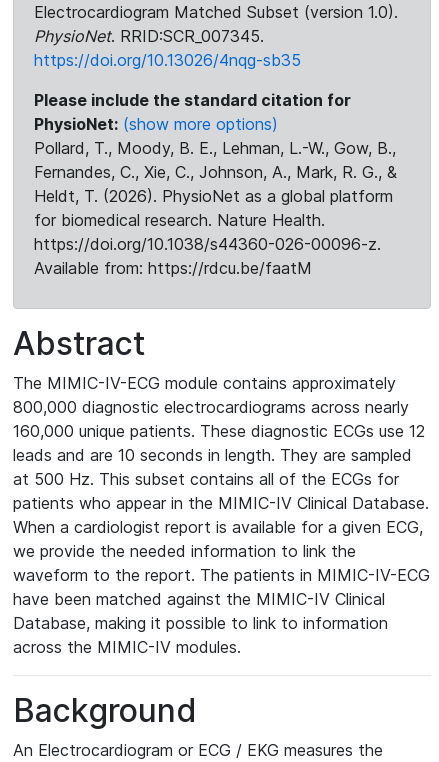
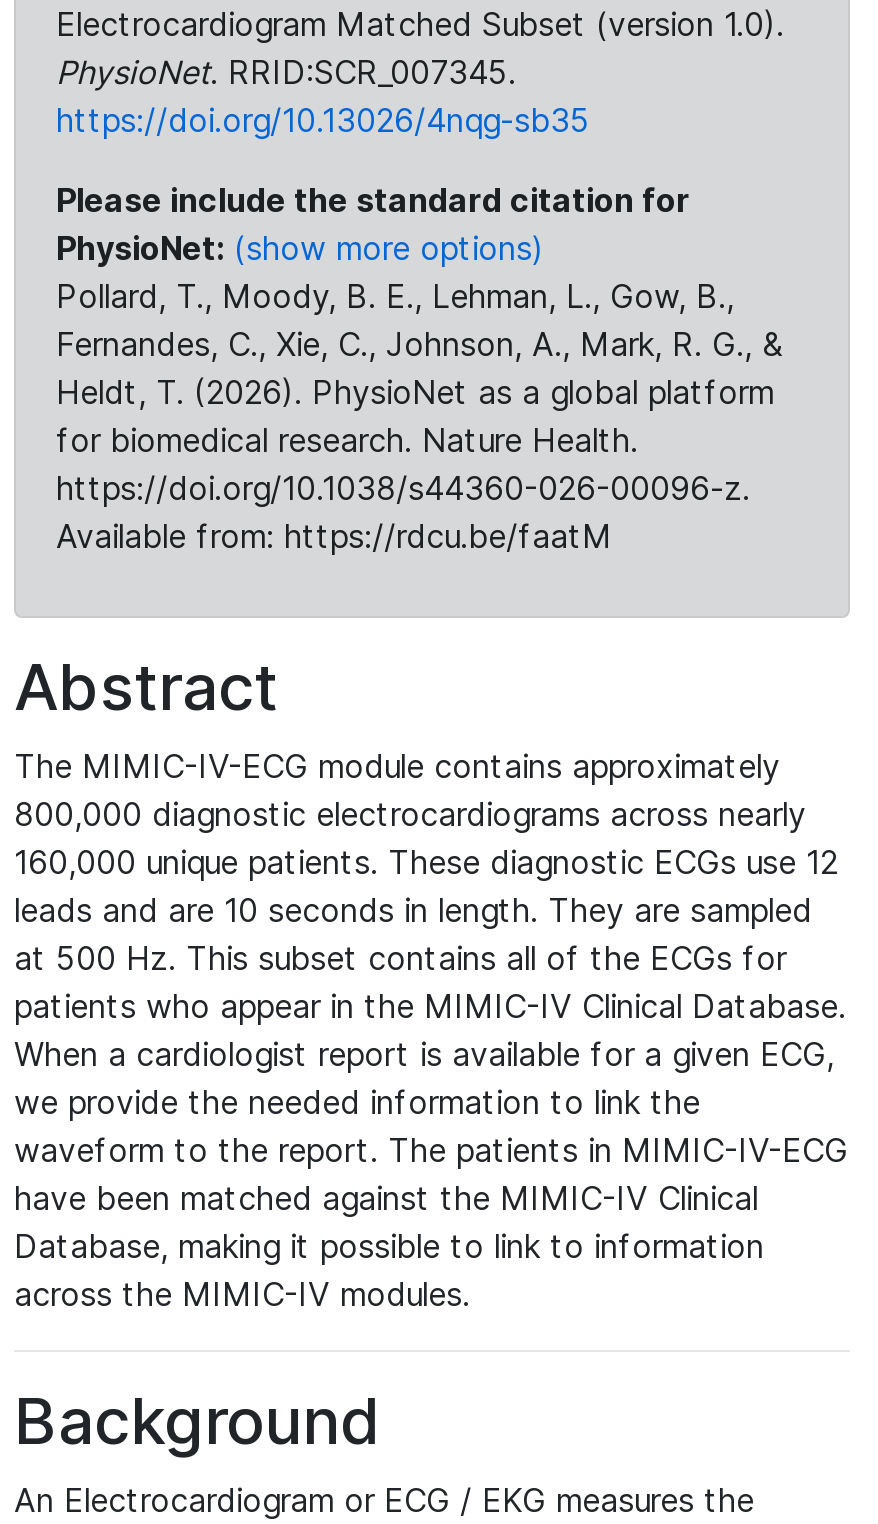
- Pollard, T., Moody, B. E., Lehman, L.-W., Gow, B.,
+ Pollard, T., Moody, B. E., Lehman, L., Gow, B.,
